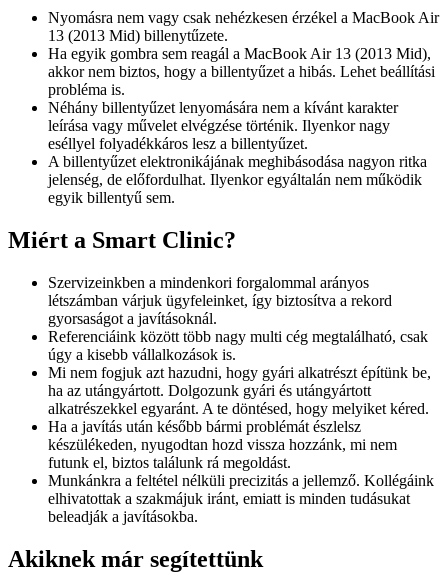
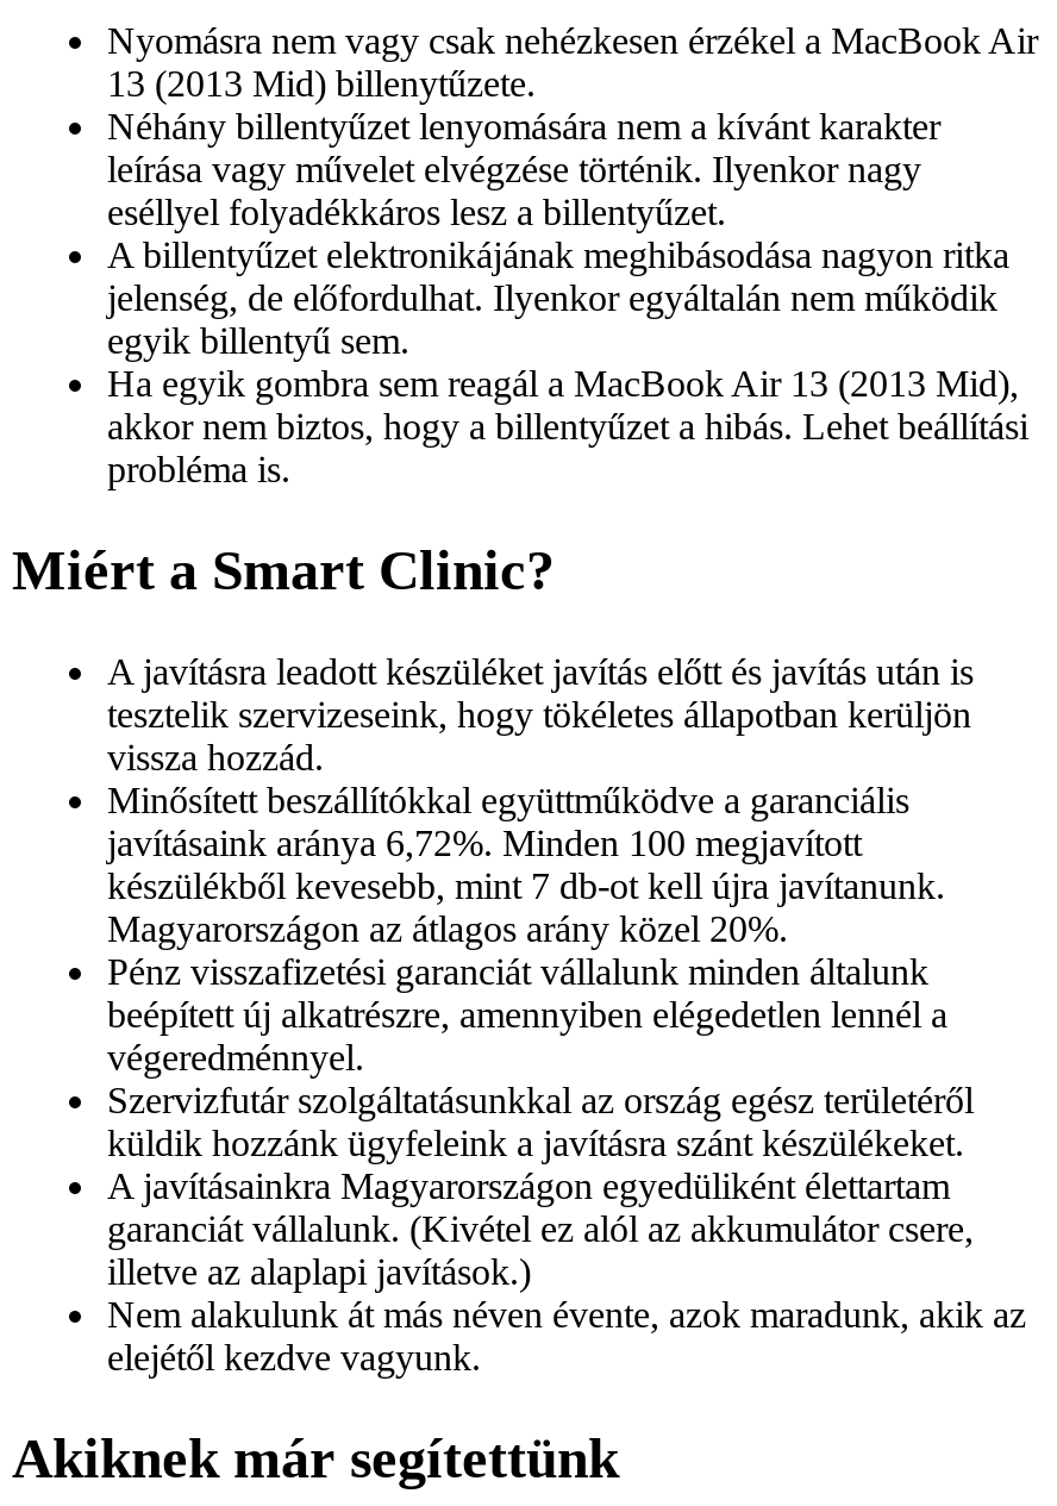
moved down: Ha egyik gombra sem reagál a MacBook Air 13 (2013 Mid), | akkor nem biztos, hogy a billentyűzet a hibás. Lehet beállítási | probléma is.

moved up: Néhány billentyűzet lenyomására nem a kívánt karakter | leírása vagy művelet elvégzése történik. Ilyenkor nagy | eséllyel folyadékkáros lesz a billentyűzet. | A billentyűzet elektronikájának meghibásodása nagyon ritka | jelenség, de előfordulhat. Ilyenkor egyáltalán nem működik | egyik billentyű sem.

- Szervizeinkben a mindenkori forgalommal arányos
- létszámban várjuk ügyfeleinket, így biztosítva a rekord
- gyorsaságot a javításoknál.
- Referenciáink között több nagy multi cég megtalálható, csak
- úgy a kisebb vállalkozások is.
- Mi nem fogjuk azt hazudni, hogy gyári alkatrészt építünk be,
- ha az utángyártott. Dolgozunk gyári és utángyártott
- alkatrészekkel egyaránt. A te döntésed, hogy melyiket kéred.
- Ha a javítás után később bármi problémát észlelsz
- készülékeden, nyugodtan hozd vissza hozzánk, mi nem
- futunk el, biztos találunk rá megoldást.
- Munkánkra a feltétel nélküli precizitás a jellemző. Kollégáink
- elhivatottak a szakmájuk iránt, emiatt is minden tudásukat
- beleadják a javításokba.
+ A javításra leadott készüléket javítás előtt és javítás után is
+ tesztelik szervizeseink, hogy tökéletes állapotban kerüljön
+ vissza hozzád.
+ Minősített beszállítókkal együttműködve a garanciális
+ javításaink aránya 6,72%. Minden 100 megjavított
+ készülékből kevesebb, mint 7 db-ot kell újra javítanunk.
+ Magyarországon az átlagos arány közel 20%.
+ Pénz visszafizetési garanciát vállalunk minden általunk
+ beépített új alkatrészre, amennyiben elégedetlen lennél a
+ végeredménnyel.
+ Szervizfutár szolgáltatásunkkal az ország egész területéről
+ küldik hozzánk ügyfeleink a javításra szánt készülékeket.
+ A javításainkra Magyarországon egyedüliként élettartam
+ garanciát vállalunk. (Kivétel ez alól az akkumulátor csere,
+ illetve az alaplapi javítások.)
+ Nem alakulunk át más néven évente, azok maradunk, akik az
+ elejétől kezdve vagyunk.
